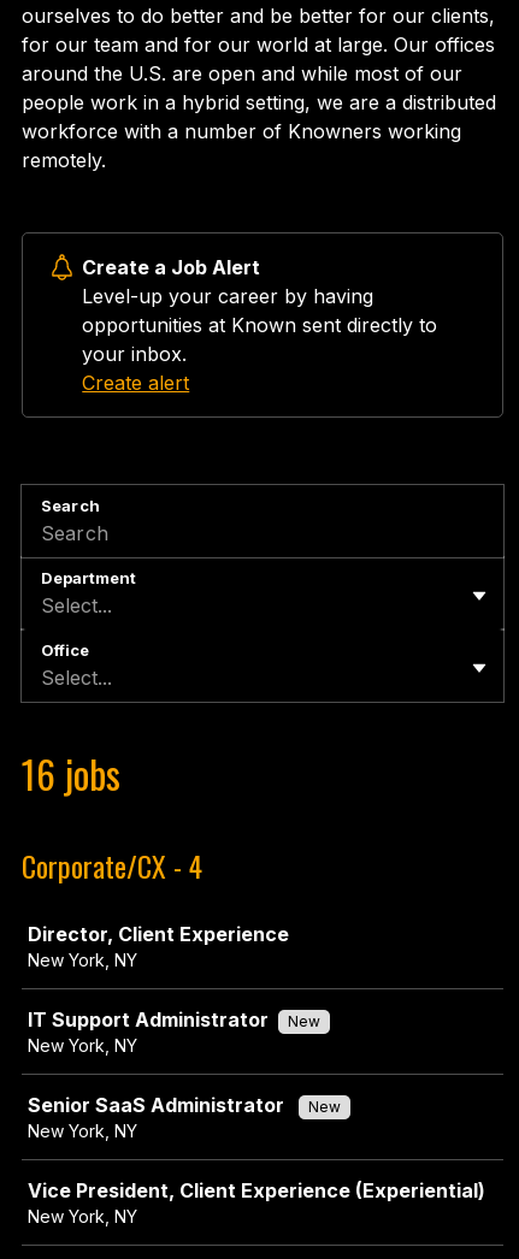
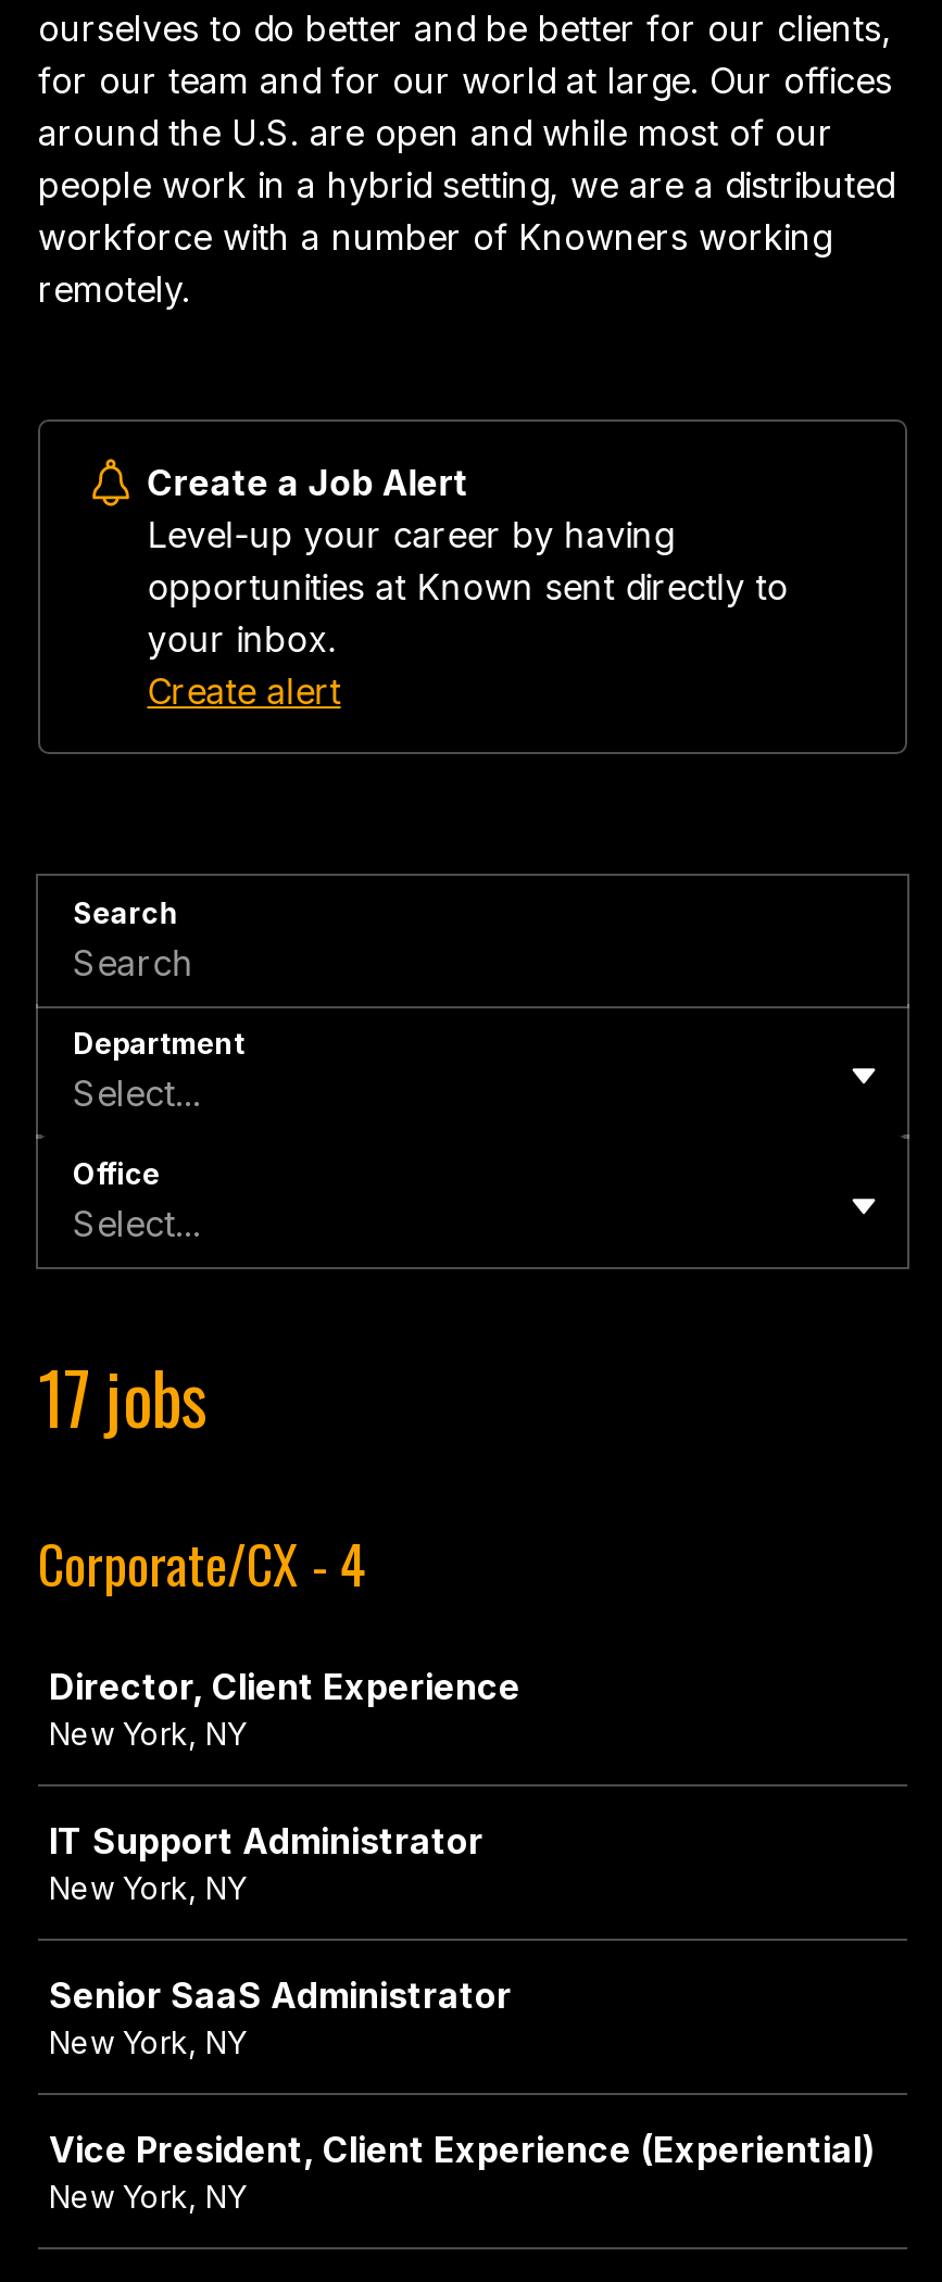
- 16 jobs
+ 17 jobs

- New

- New
